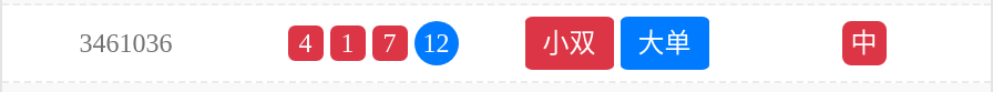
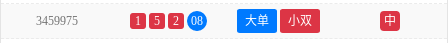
- 3461036
- 4
+ 3459975

- 7
- 12
- 小双
+ 5
+ 2
+ 08

+ 小双
